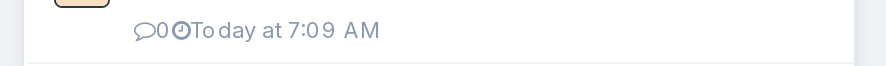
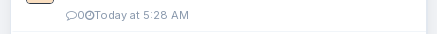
- 0 Today at 7:09 AM
+ 0 Today at 5:28 AM
